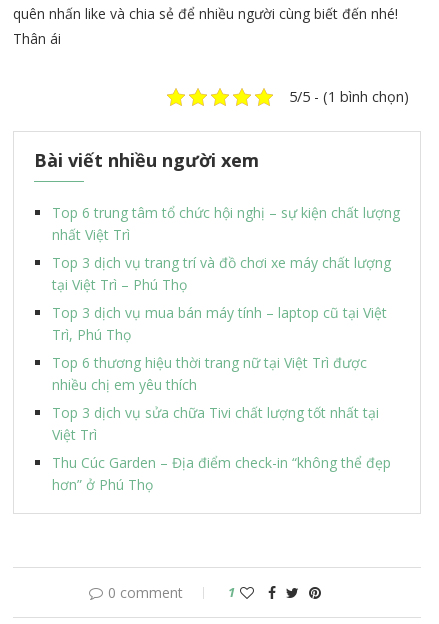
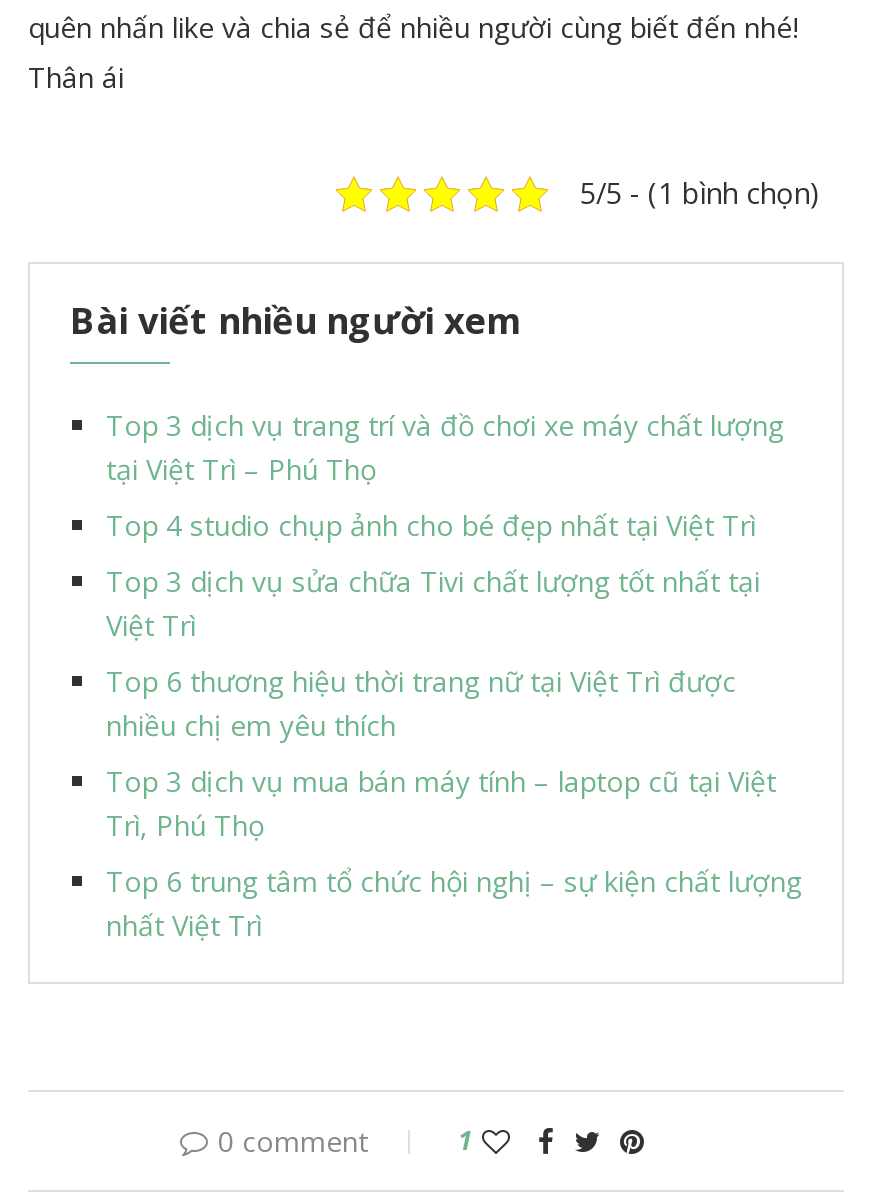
+ Top 4 studio chụp ảnh cho bé đẹp nhất tại Việt Trì

moved down: Top 6 trung tâm tổ chức hội nghị – sự kiện chất lượng | nhất Việt Trì

moved up: Top 3 dịch vụ trang trí và đồ chơi xe máy chất lượng | tại Việt Trì – Phú Thọ | Top 3 dịch vụ mua bán máy tính – laptop cũ tại Việt | Trì, Phú Thọ | Top 6 thương hiệu thời trang nữ tại Việt Trì được | nhiều chị em yêu thích | Top 3 dịch vụ sửa chữa Tivi chất lượng tốt nhất tại | Việt Trì

- Thu Cúc Garden – Địa điểm check-in “không thể đẹp
- hơn” ở Phú Thọ
